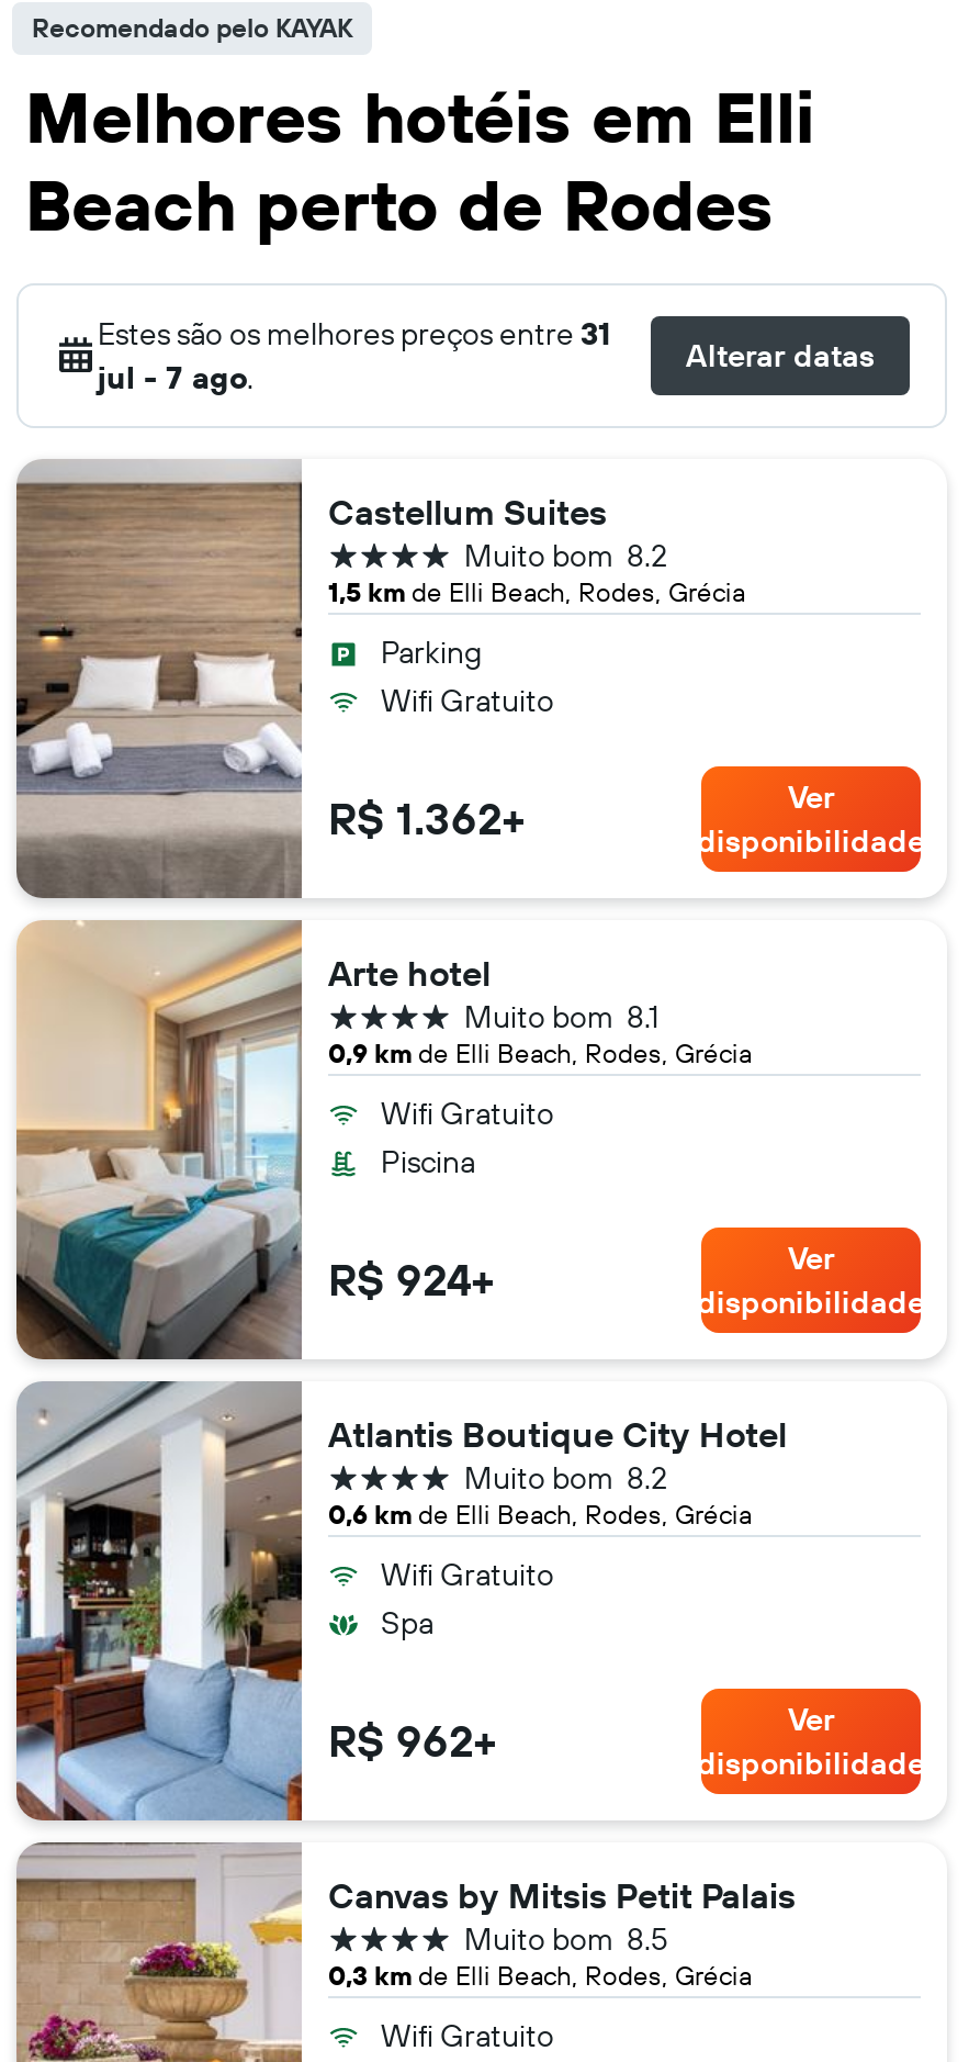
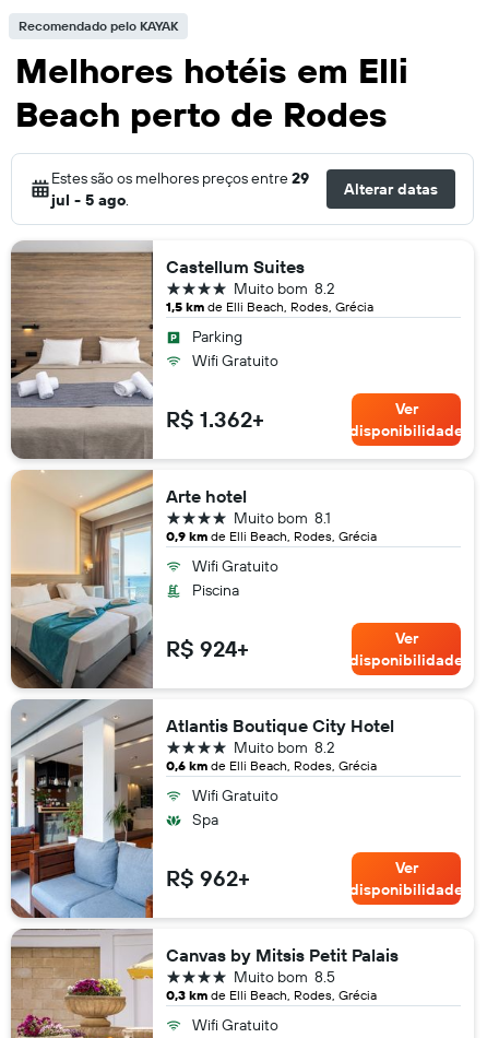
- Estes são os melhores preços entre 31
+ Estes são os melhores preços entre 29

- jul - 7 ago.
+ jul - 5 ago.
